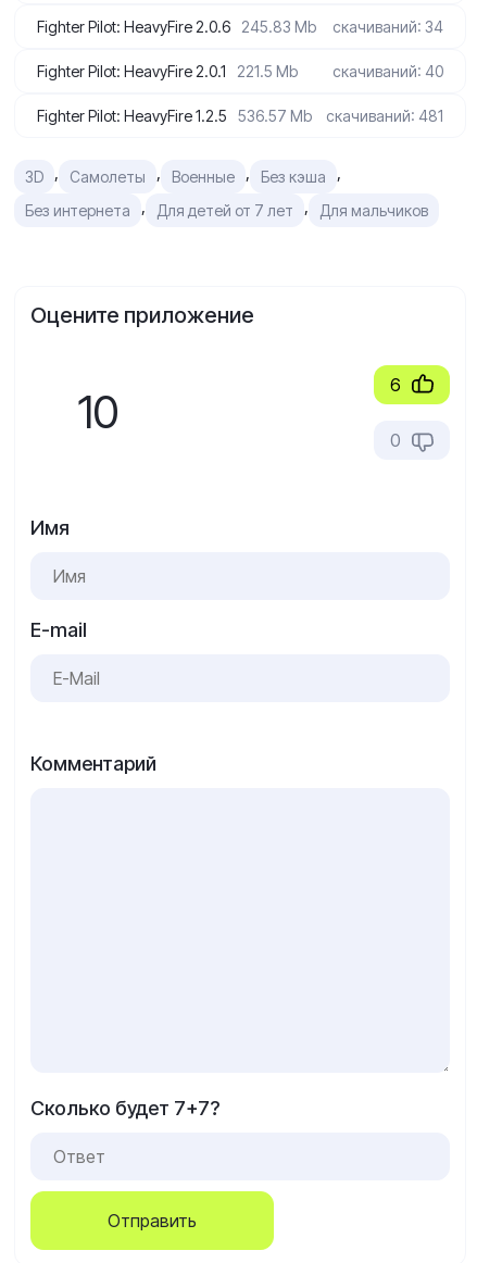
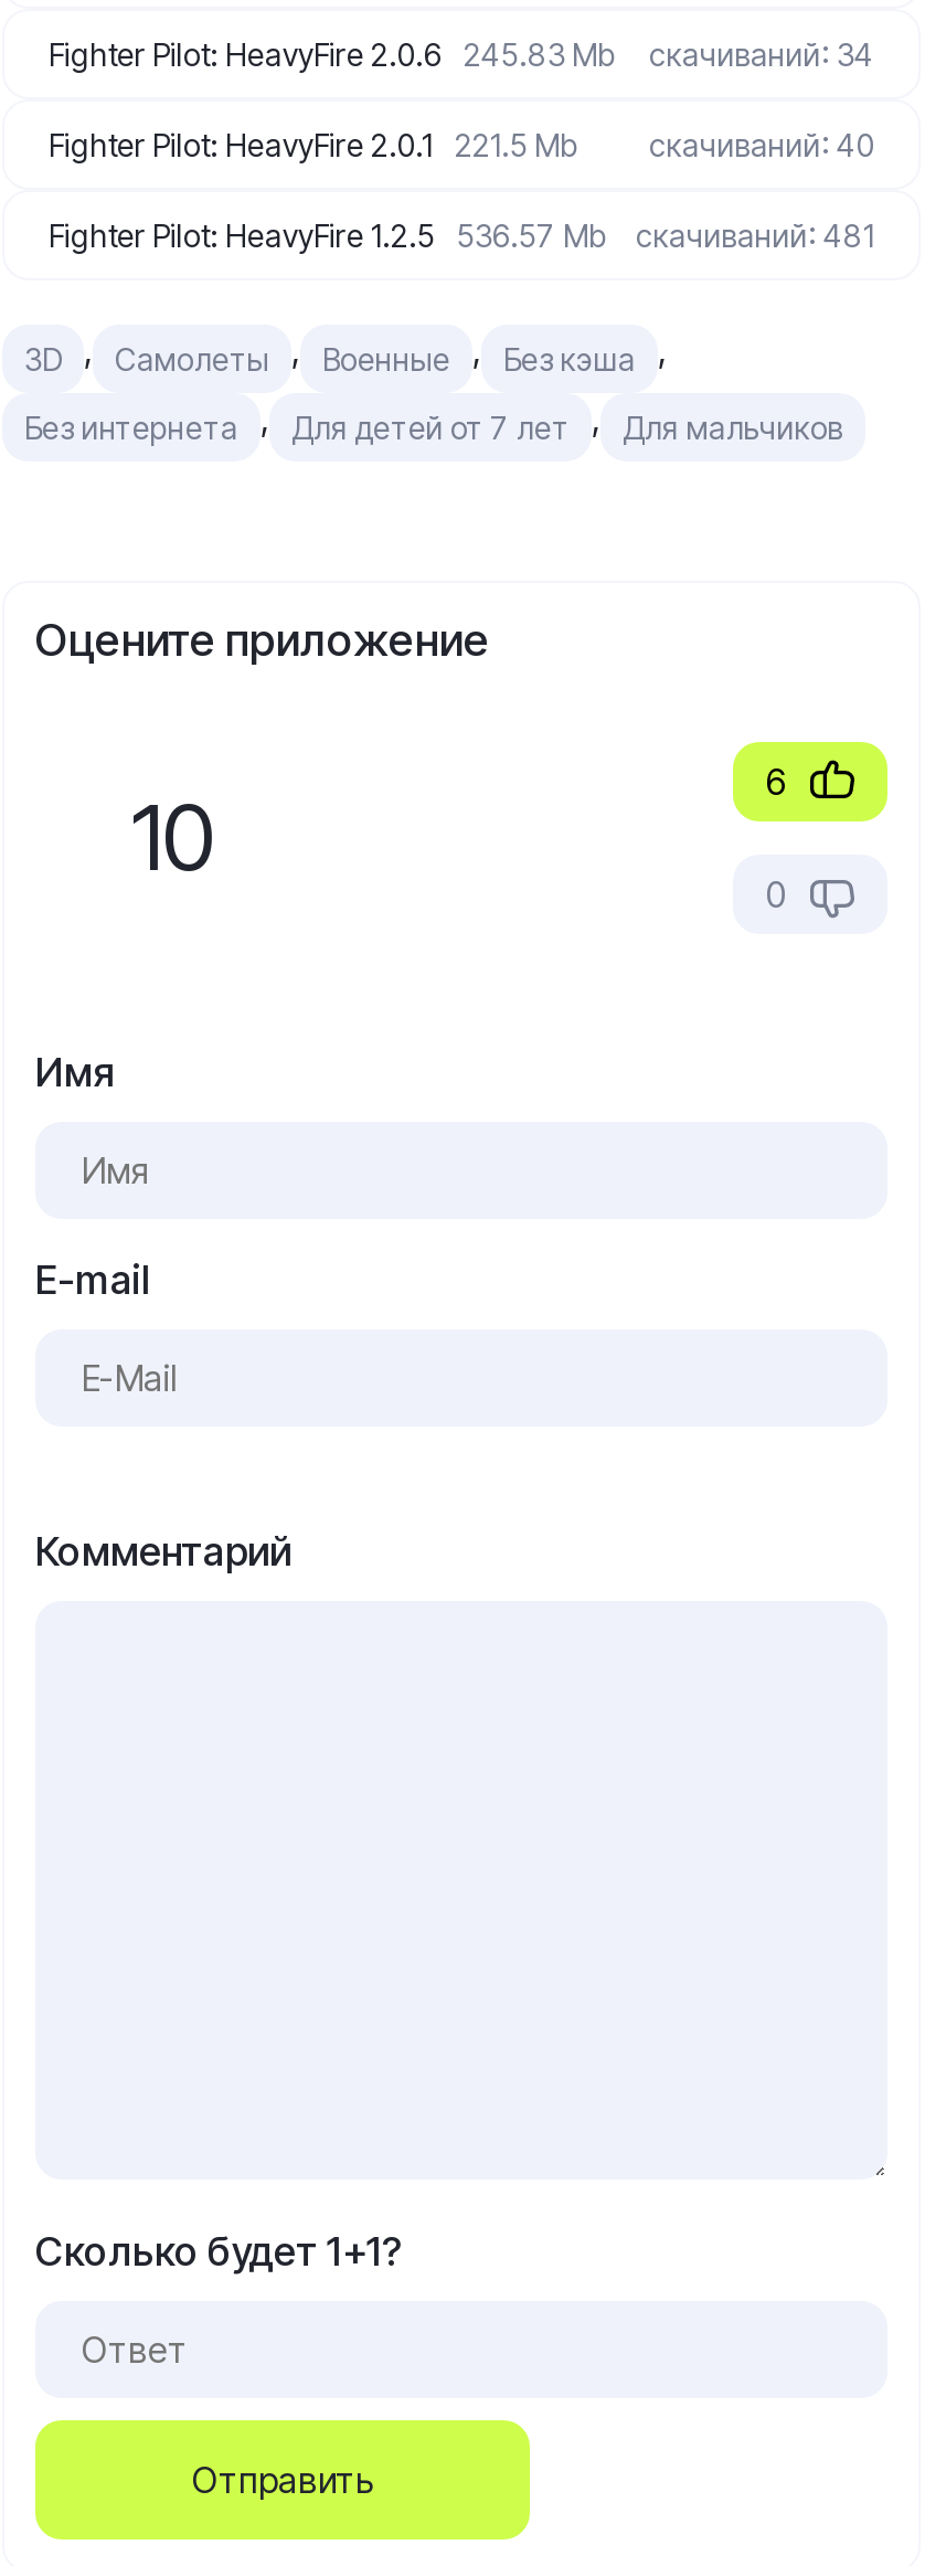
- Сколько будет 7+7?
+ Сколько будет 1+1?
